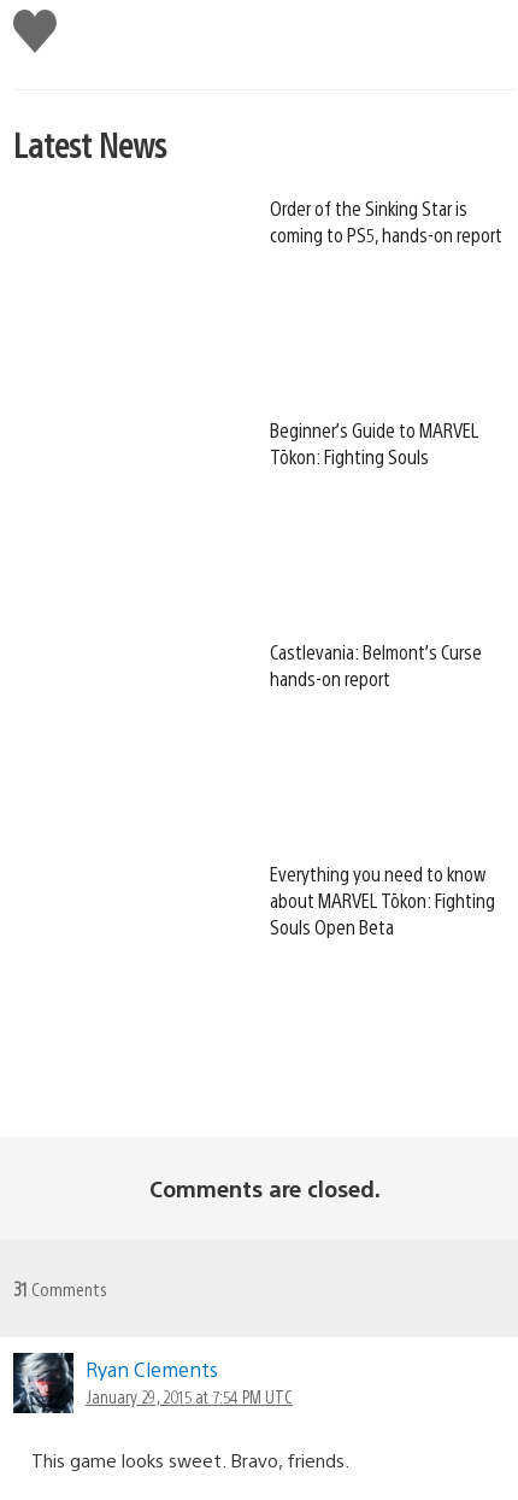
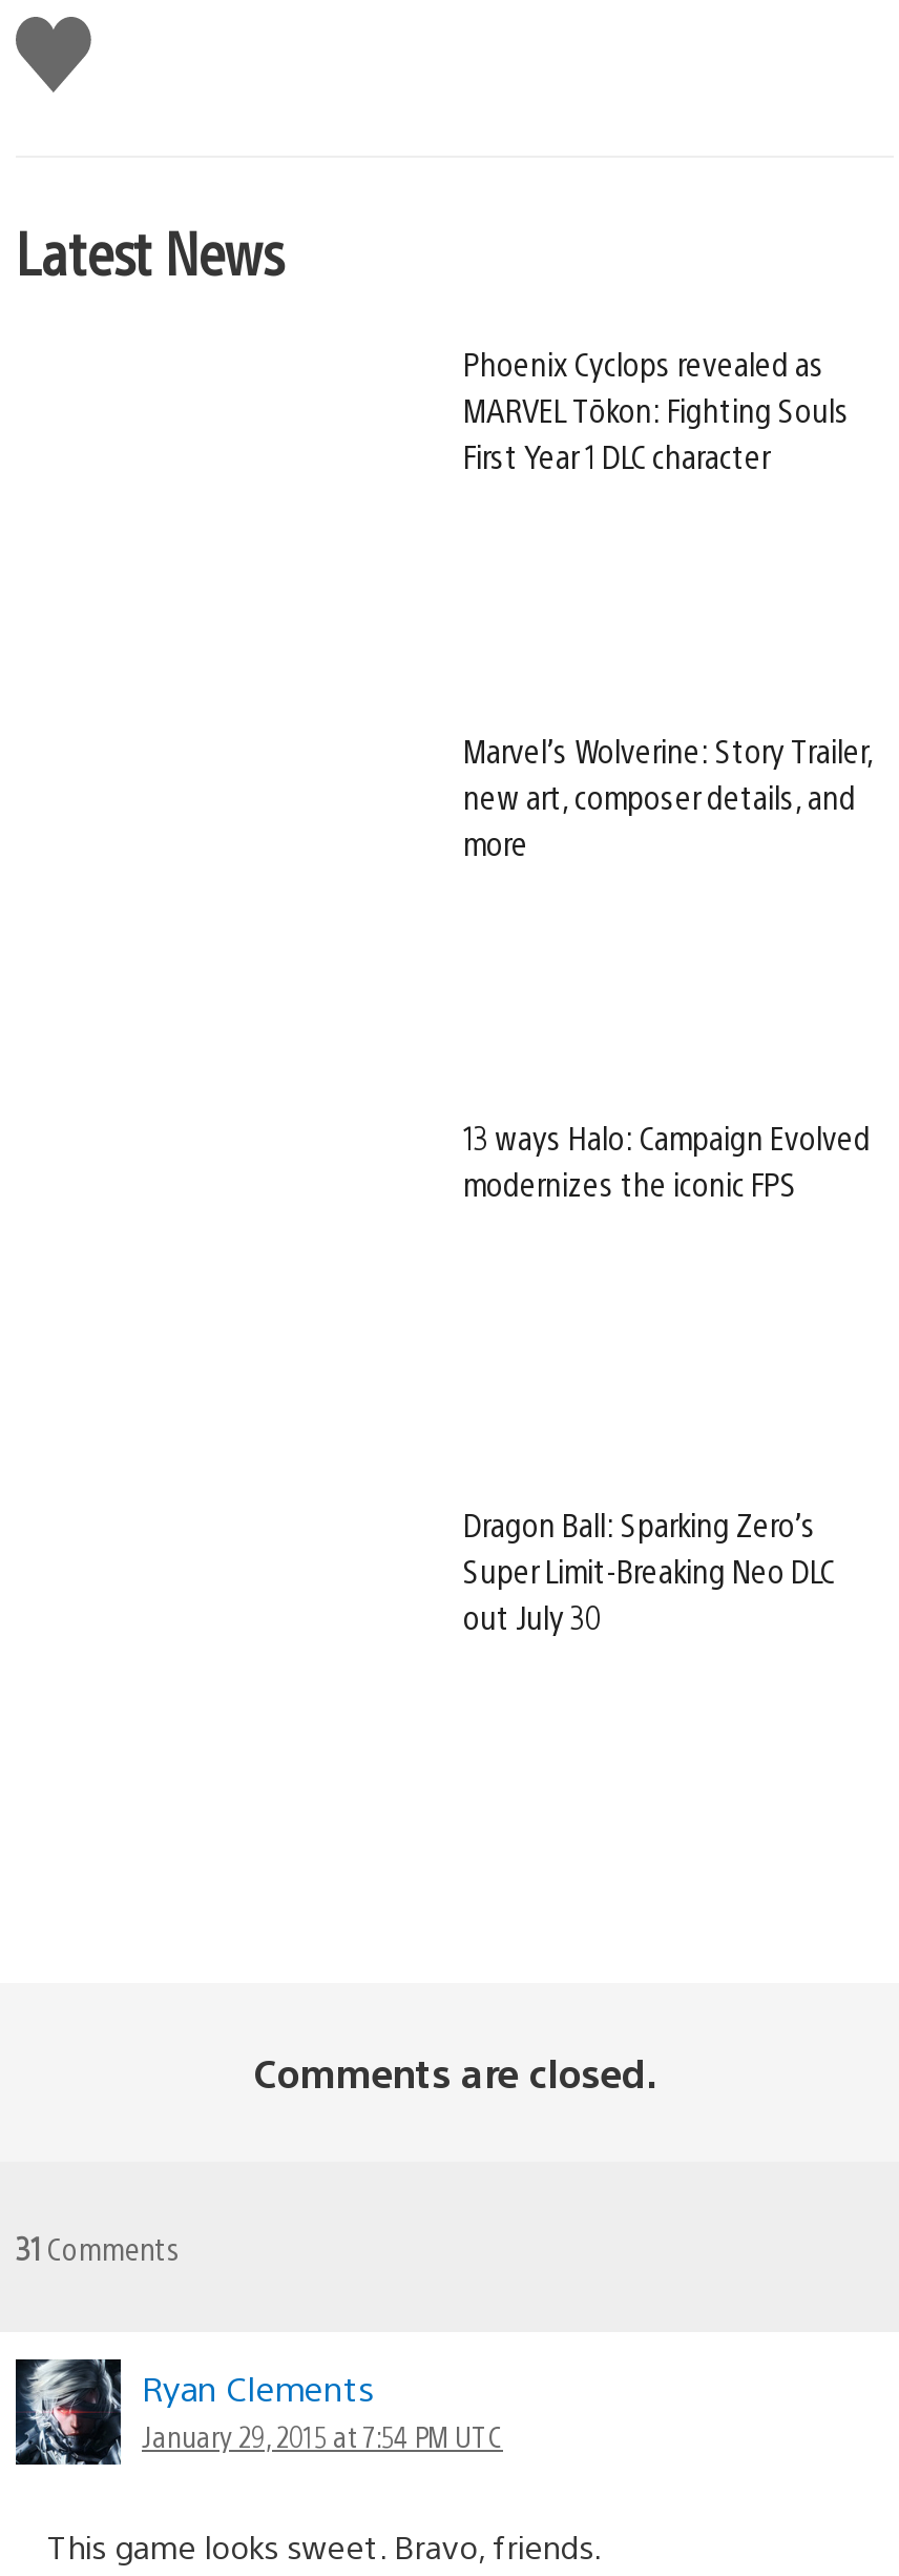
- Order of the Sinking Star is
- coming to PS5, hands-on report
+ Phoenix Cyclops revealed as
+ MARVEL Tōkon: Fighting Souls
+ First Year 1 DLC character

- Beginner’s Guide to MARVEL
- Tōkon: Fighting Souls
+ Marvel’s Wolverine: Story Trailer,
+ new art, composer details, and
+ more

- Castlevania: Belmont’s Curse
- hands-on report
+ 13 ways Halo: Campaign Evolved
+ modernizes the iconic FPS

- Everything you need to know
- about MARVEL Tōkon: Fighting
- Souls Open Beta
+ Dragon Ball: Sparking Zero’s
+ Super Limit-Breaking Neo DLC
+ out July 30
